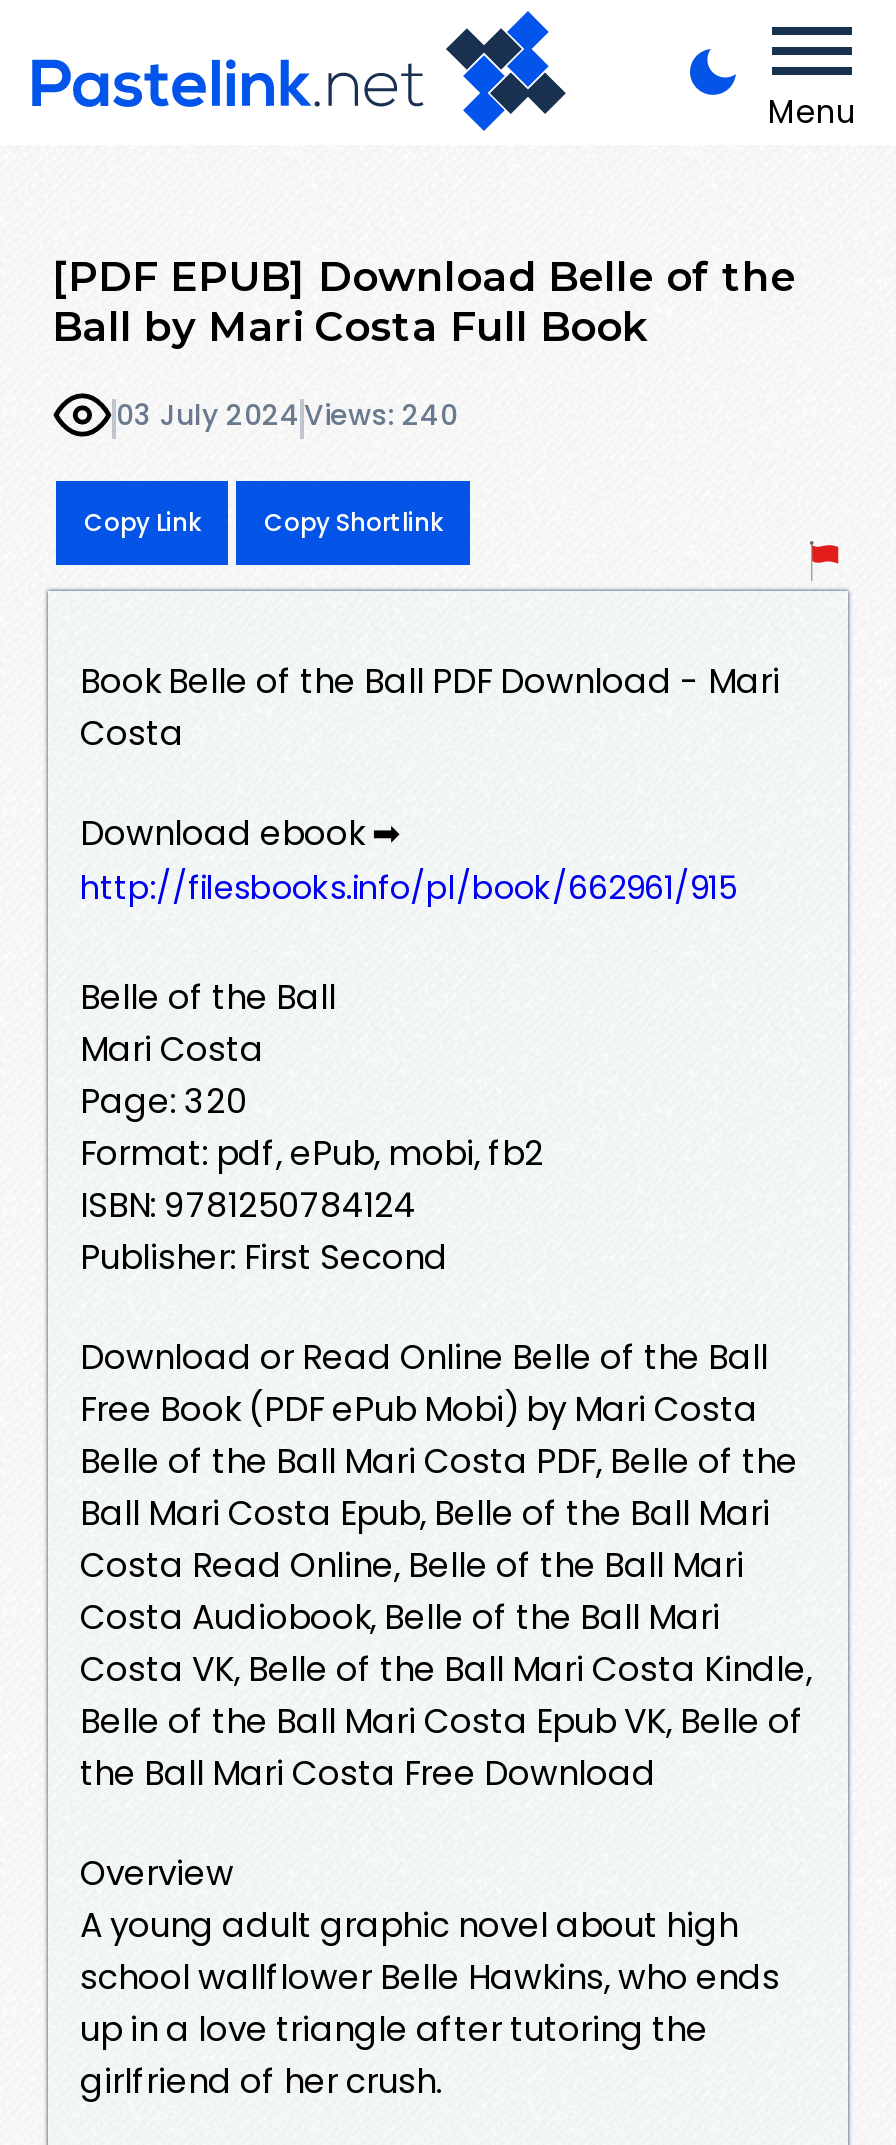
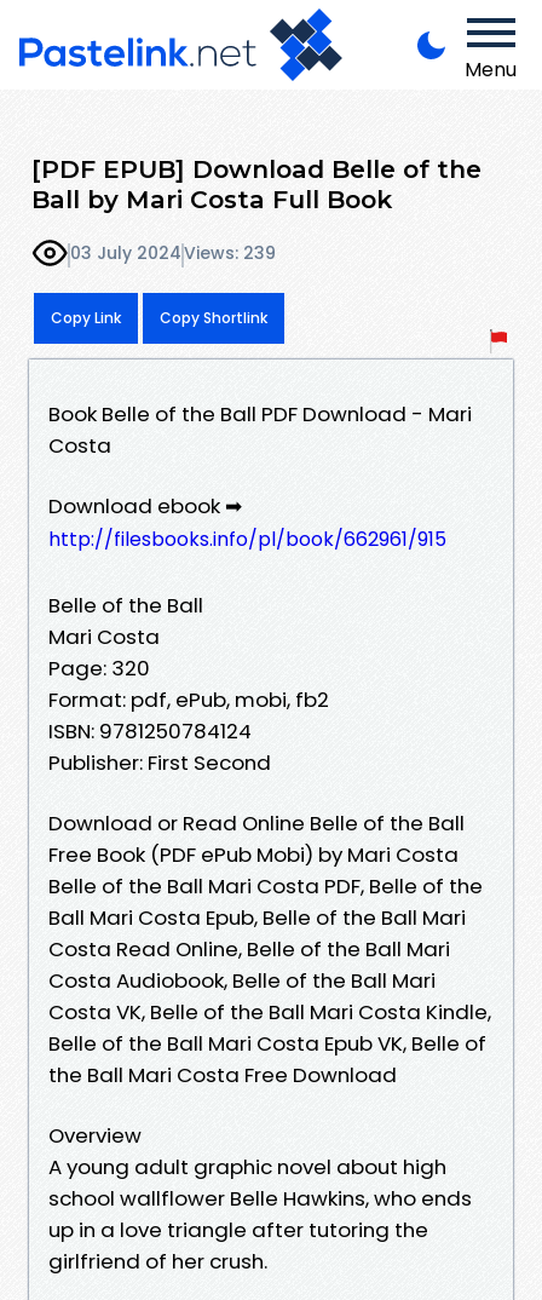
- 03 July 2024 Views: 240
+ 03 July 2024 Views: 239
